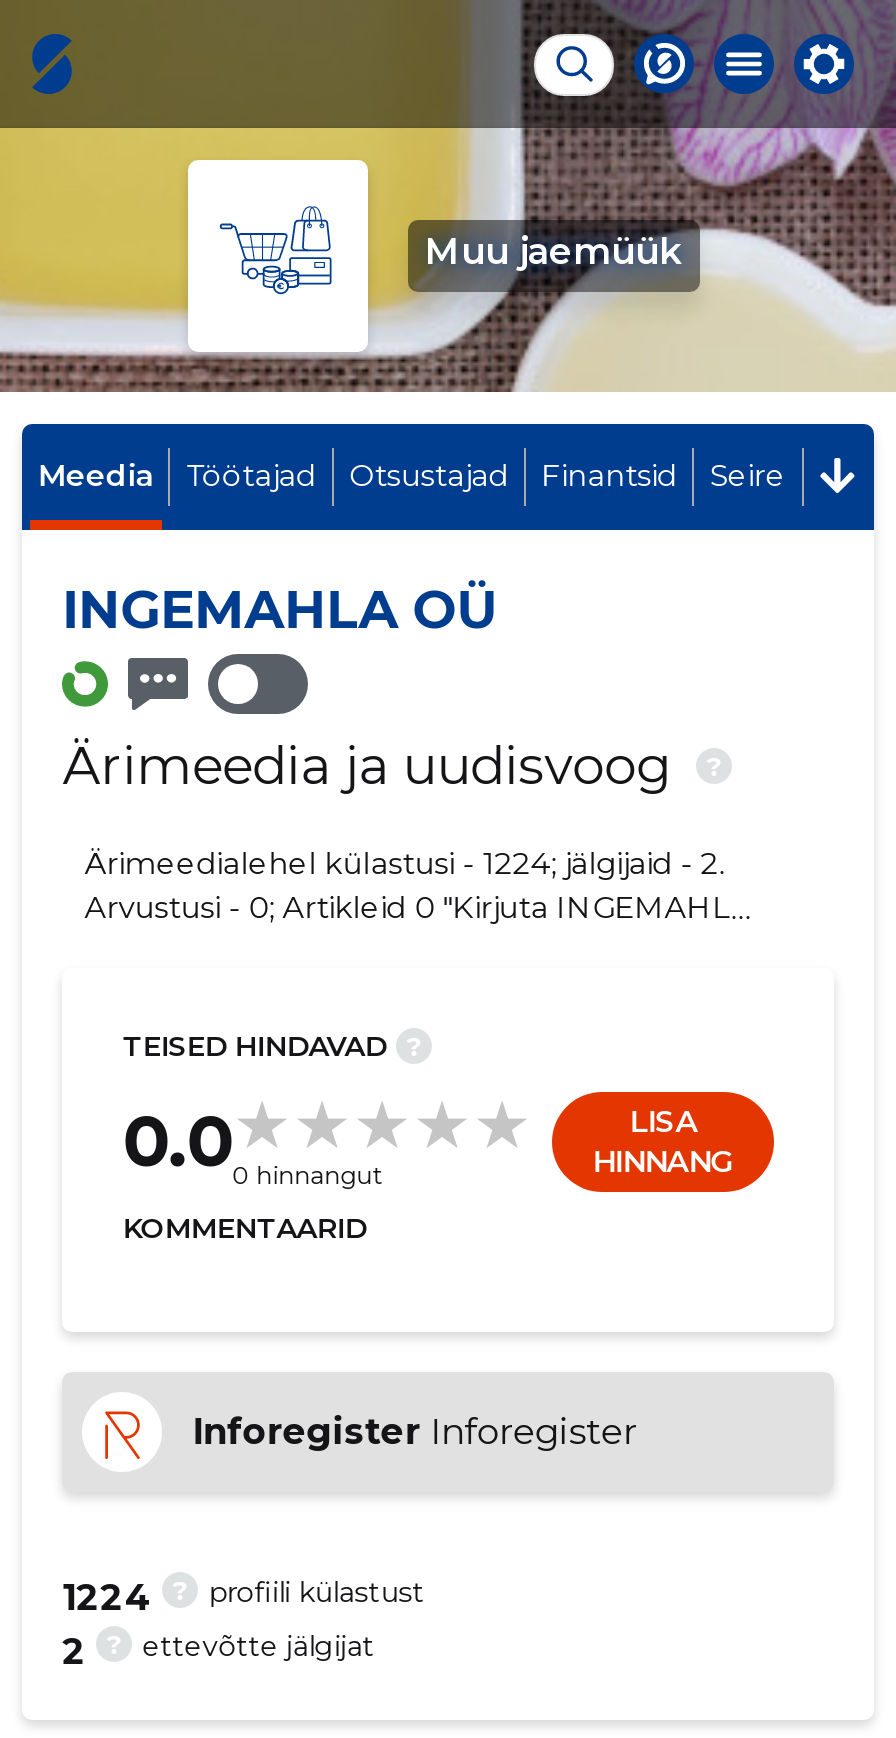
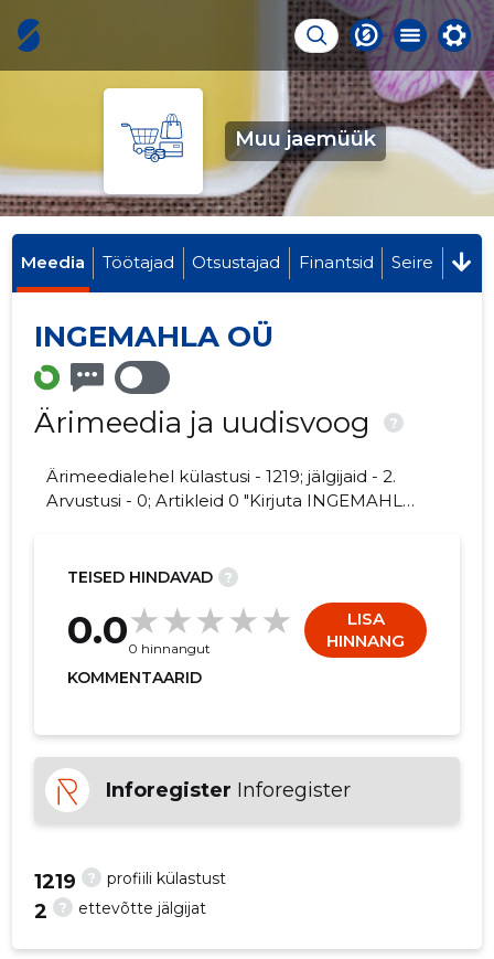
- Ärimeedialehel külastusi - 1224; jälgijaid - 2.
+ Ärimeedialehel külastusi - 1219; jälgijaid - 2.

- 1224
+ 1219
